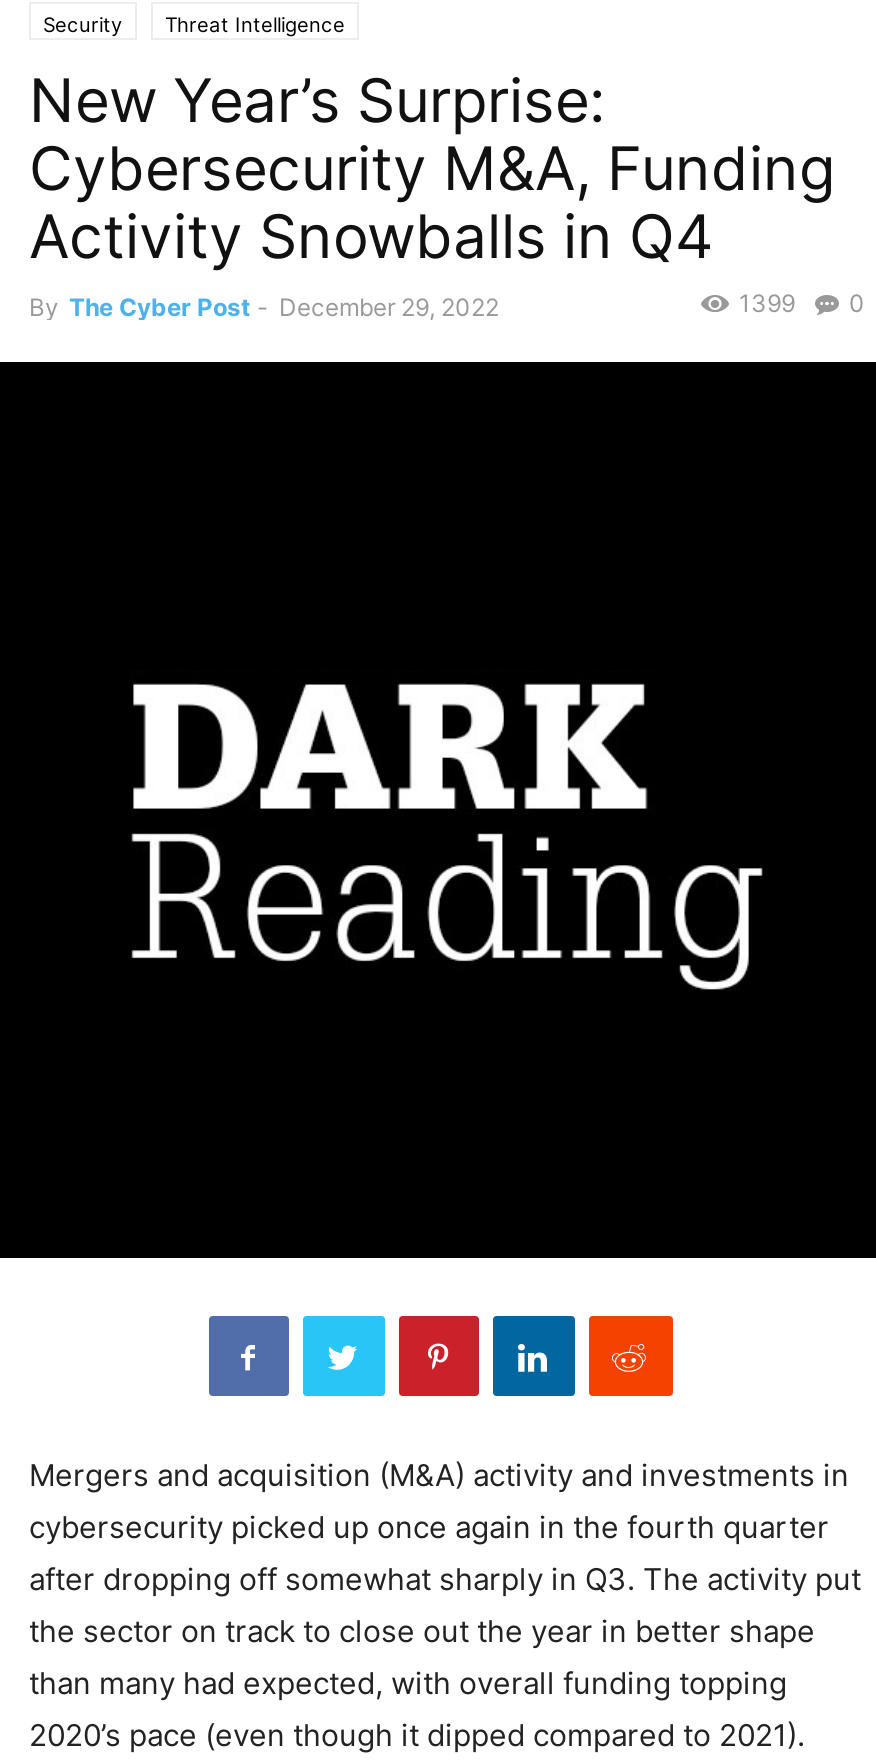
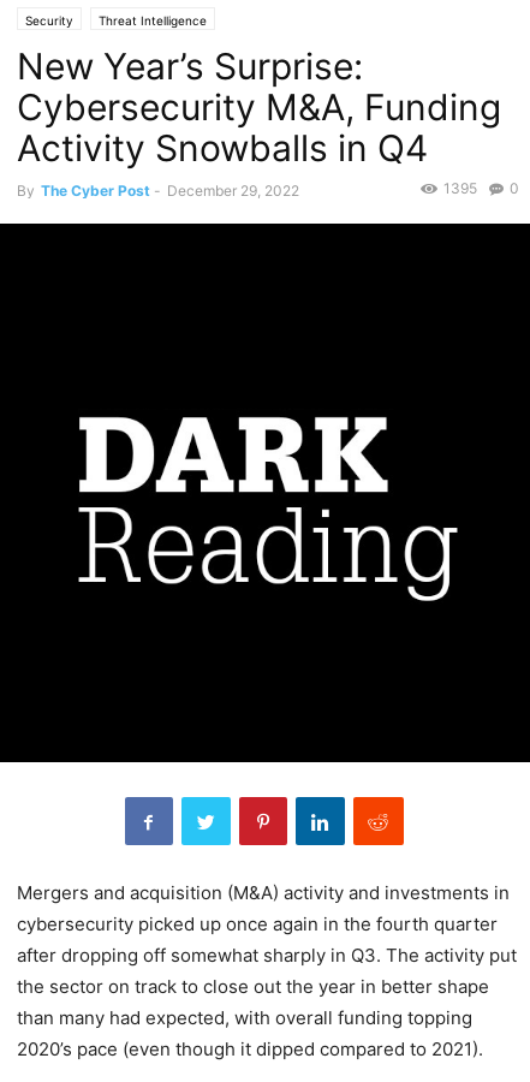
- 1399 0
+ 1395 0
